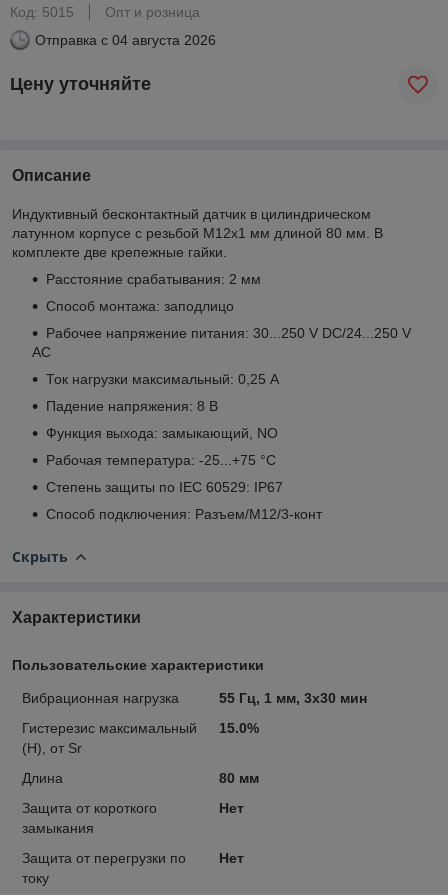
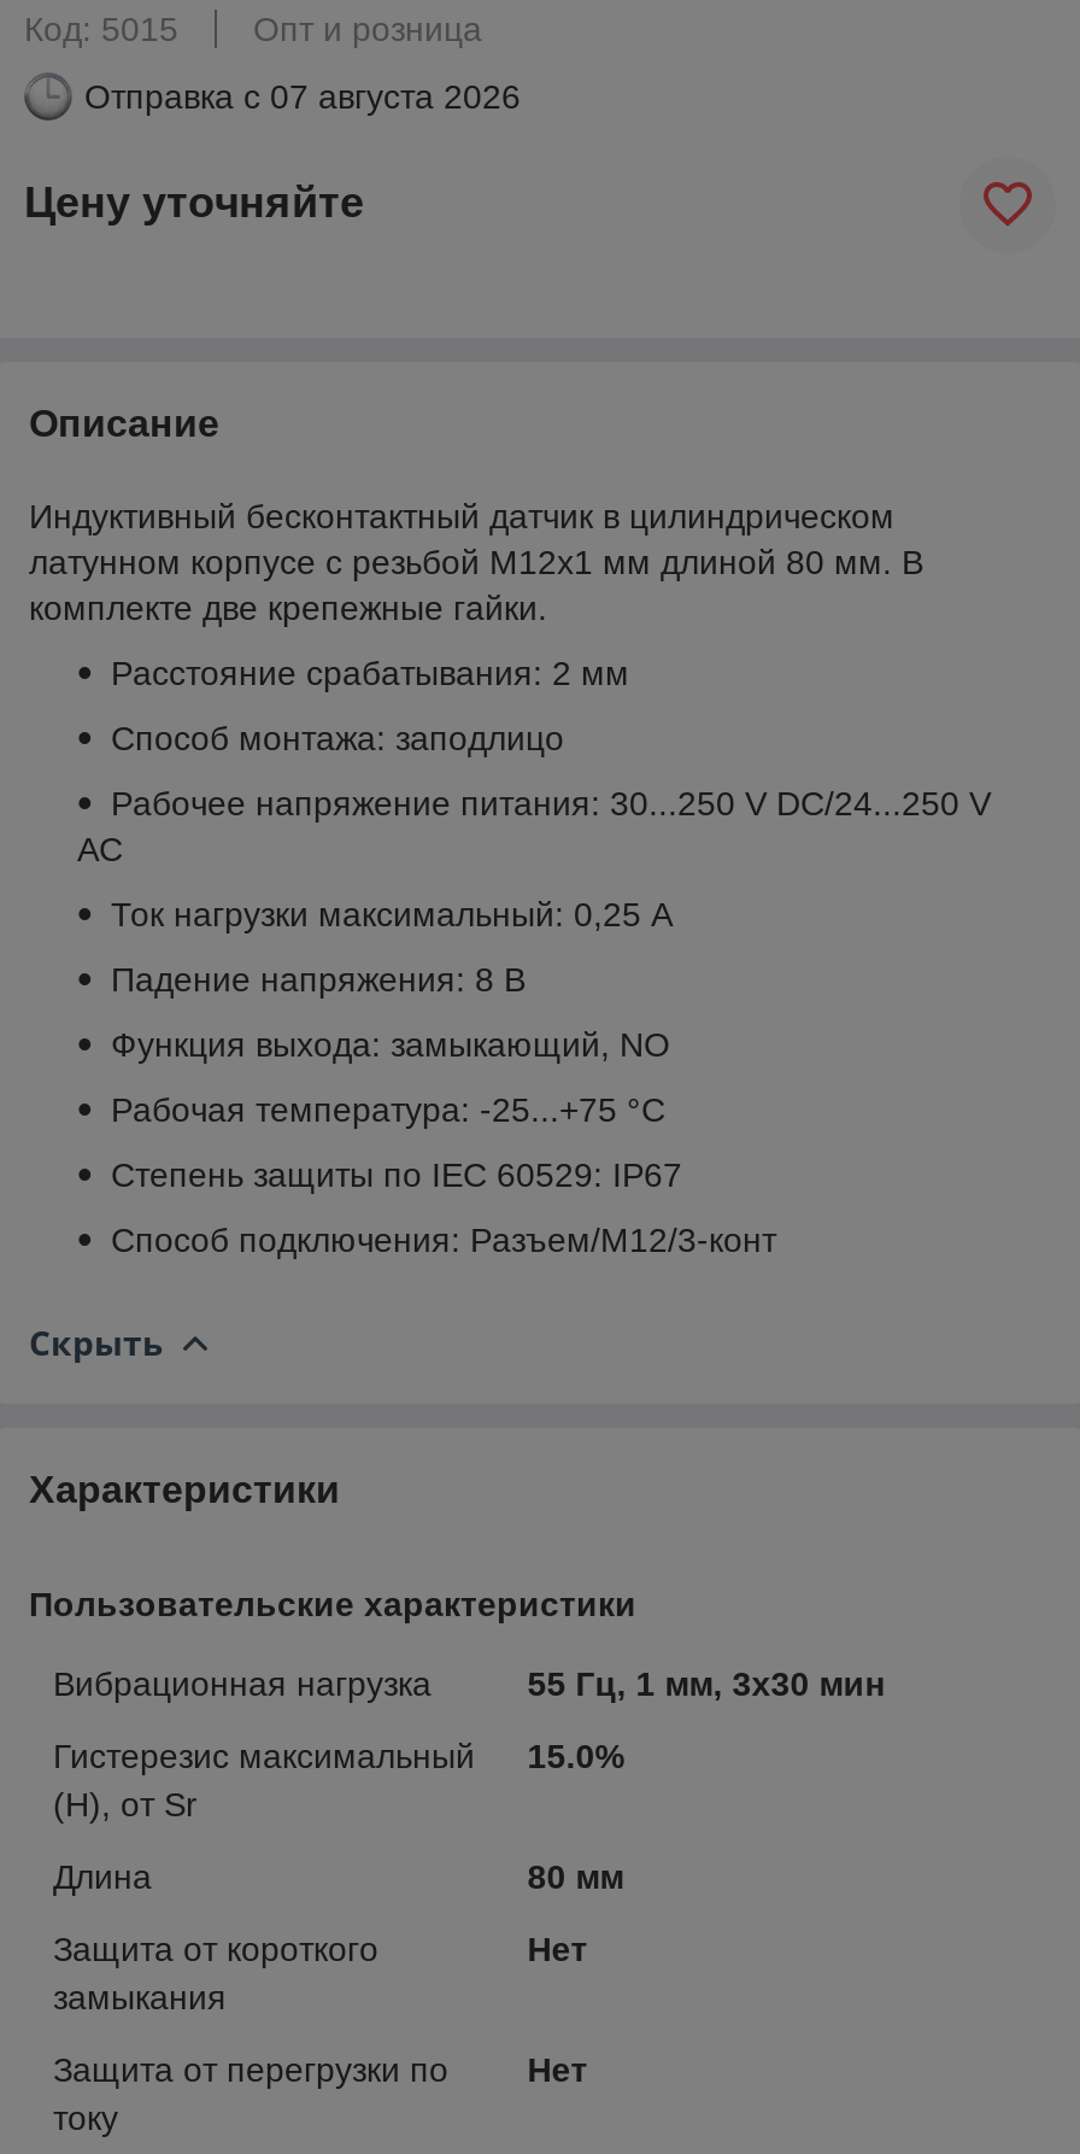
- Отправка с 04 августа 2026
+ Отправка с 07 августа 2026
